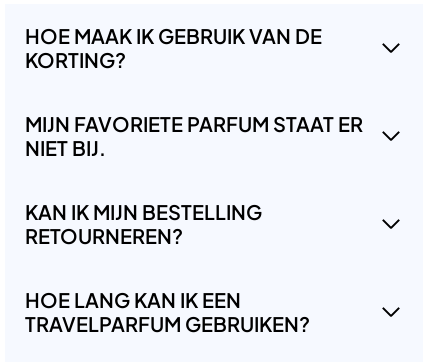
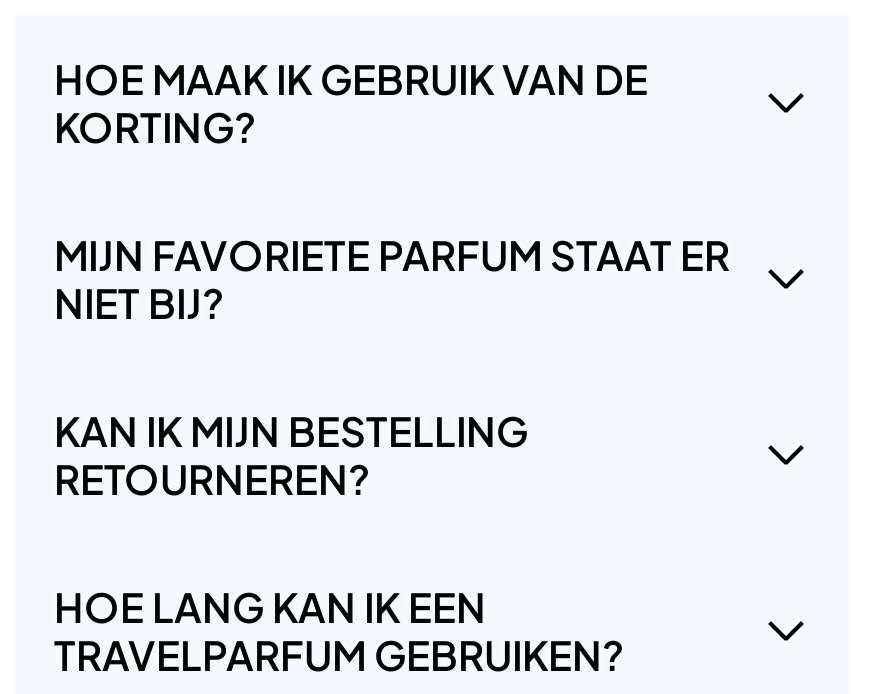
- NIET BIJ.
+ NIET BIJ?
